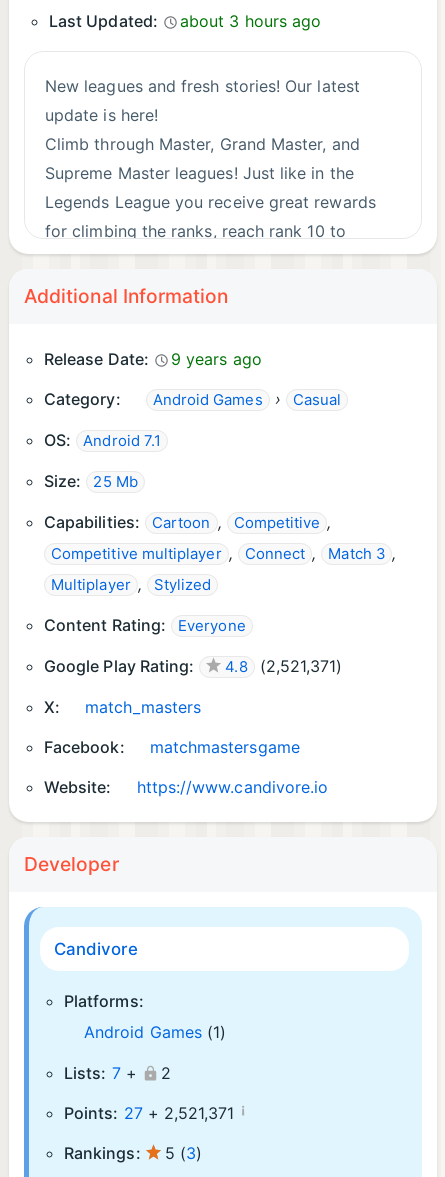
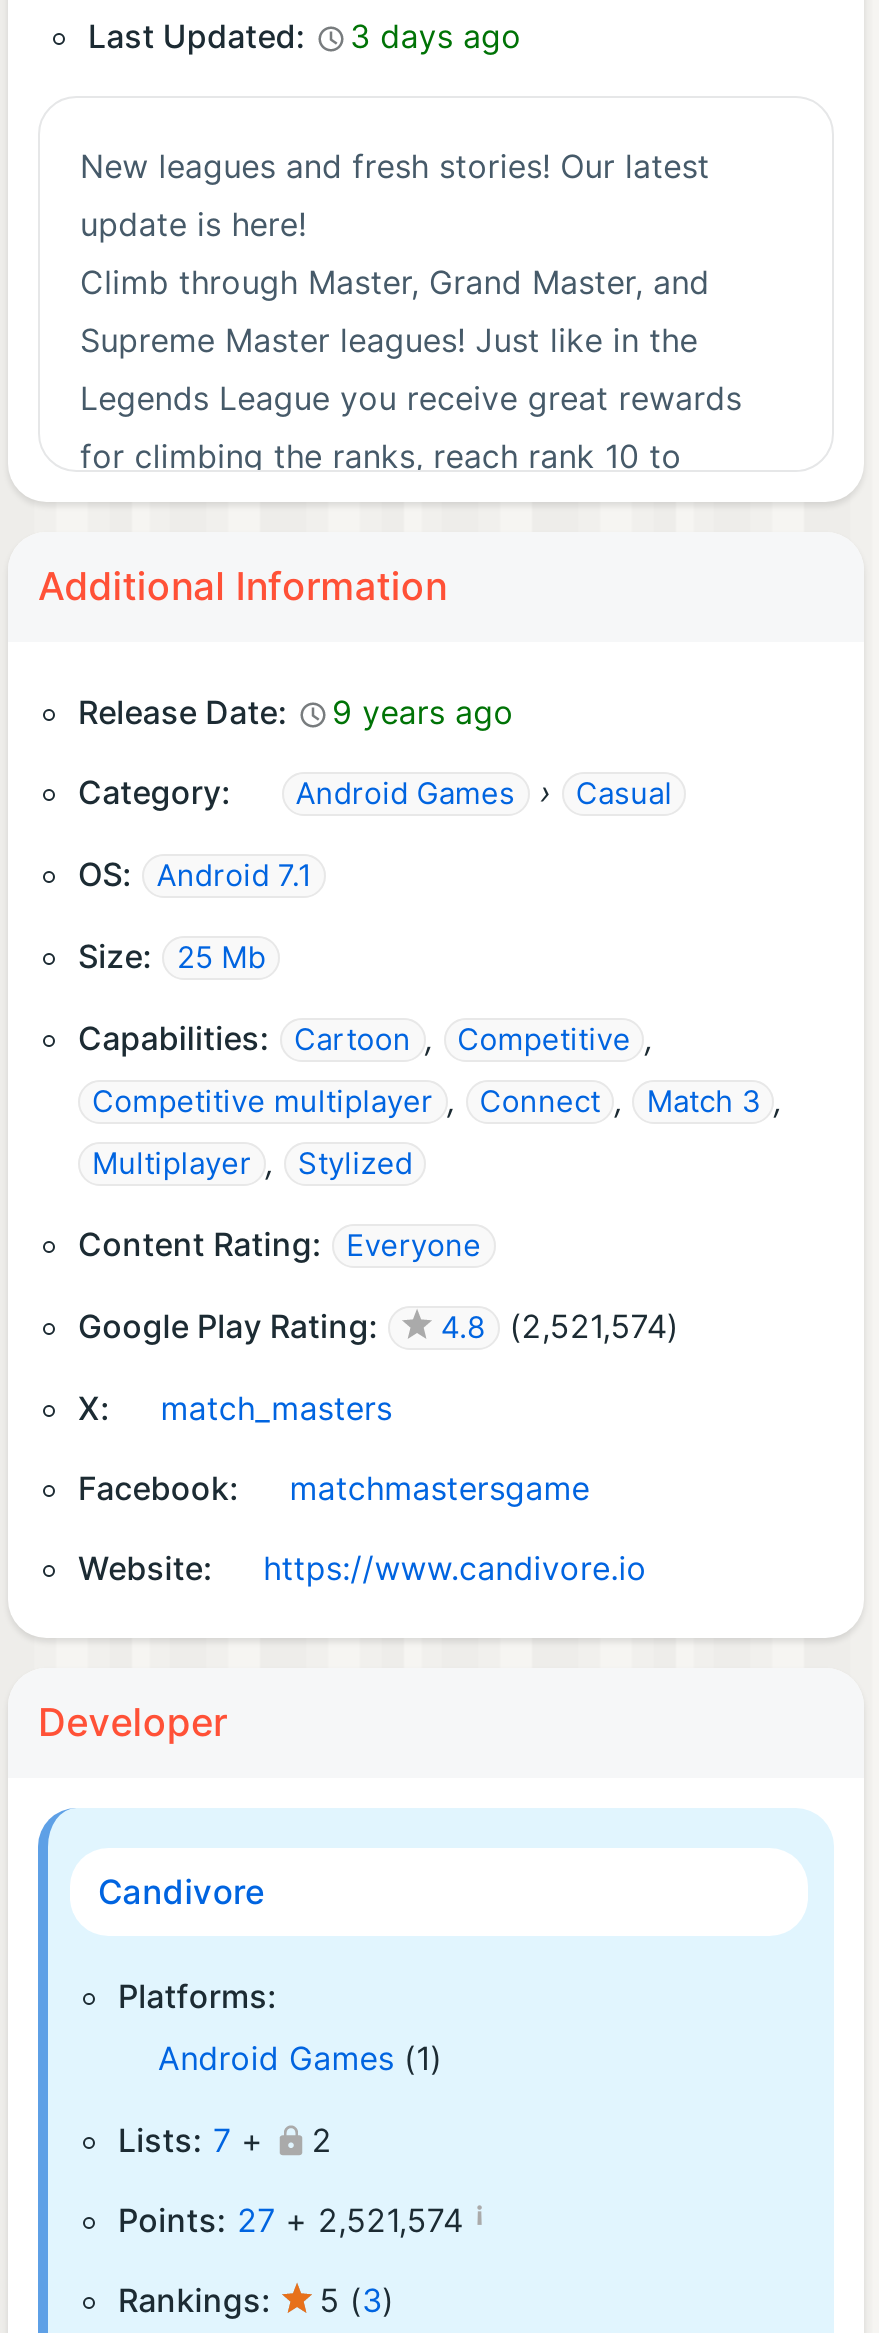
- about 3 hours ago
+ 3 days ago

- Google Play Rating: 4.8 (2,521,371)
+ Google Play Rating: 4.8 (2,521,574)

- Points: 27 + 2,521,371 ¡
+ Points: 27 + 2,521,574 ¡
